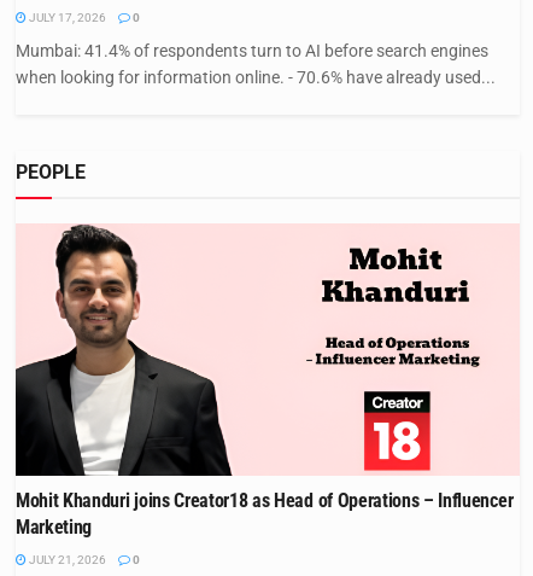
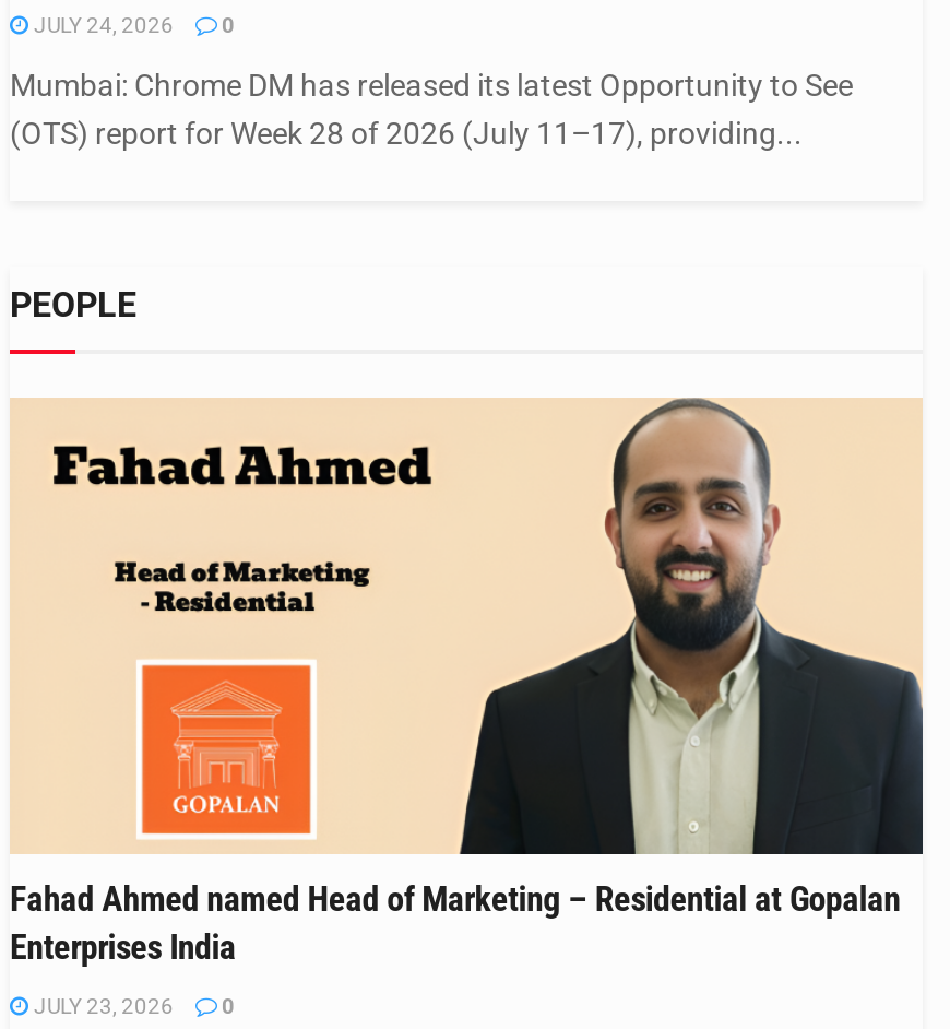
- JULY 17, 2026 0
+ JULY 24, 2026 0

- Mumbai: 41.4% of respondents turn to AI before search engines
+ Mumbai: Chrome DM has released its latest Opportunity to See

- when looking for information online. - 70.6% have already used...
+ (OTS) report for Week 28 of 2026 (July 11–17), providing...

- [image]
- Mohit Khanduri joins Creator18 as Head of Operations – Influencer
- Marketing
+ [image]
+ Fahad Ahmed named Head of Marketing – Residential at Gopalan
+ Enterprises India

- JULY 21, 2026 0
+ JULY 23, 2026 0
